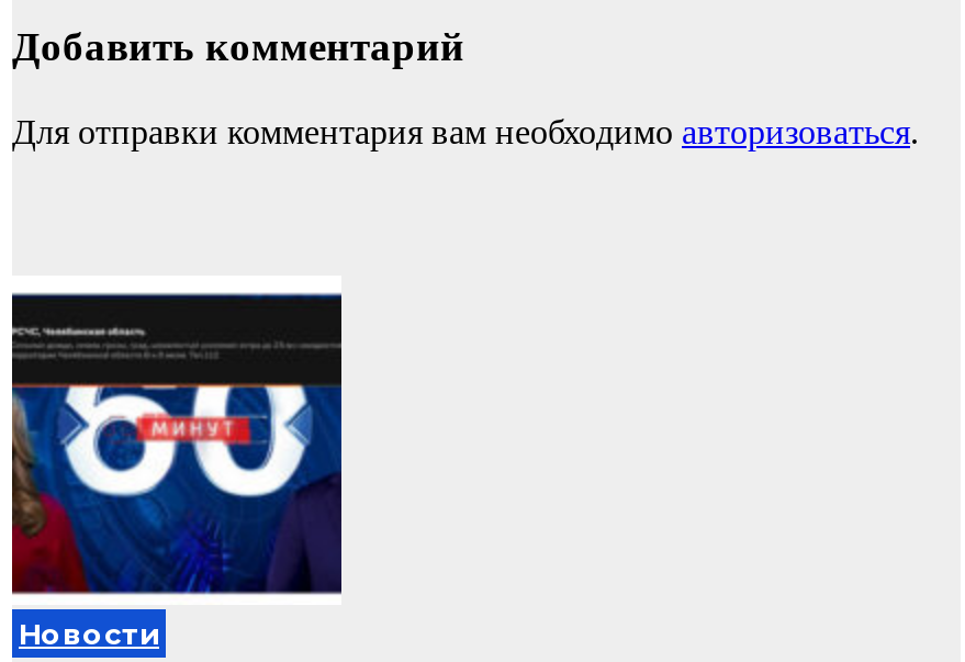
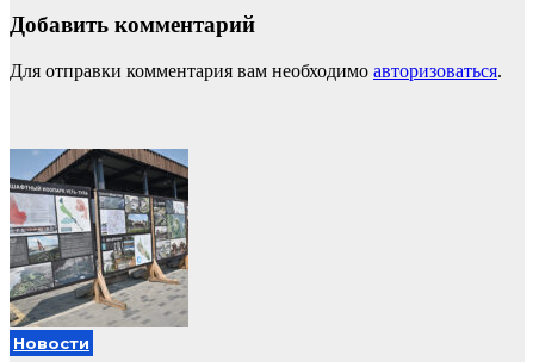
- [image]
+ [image]
